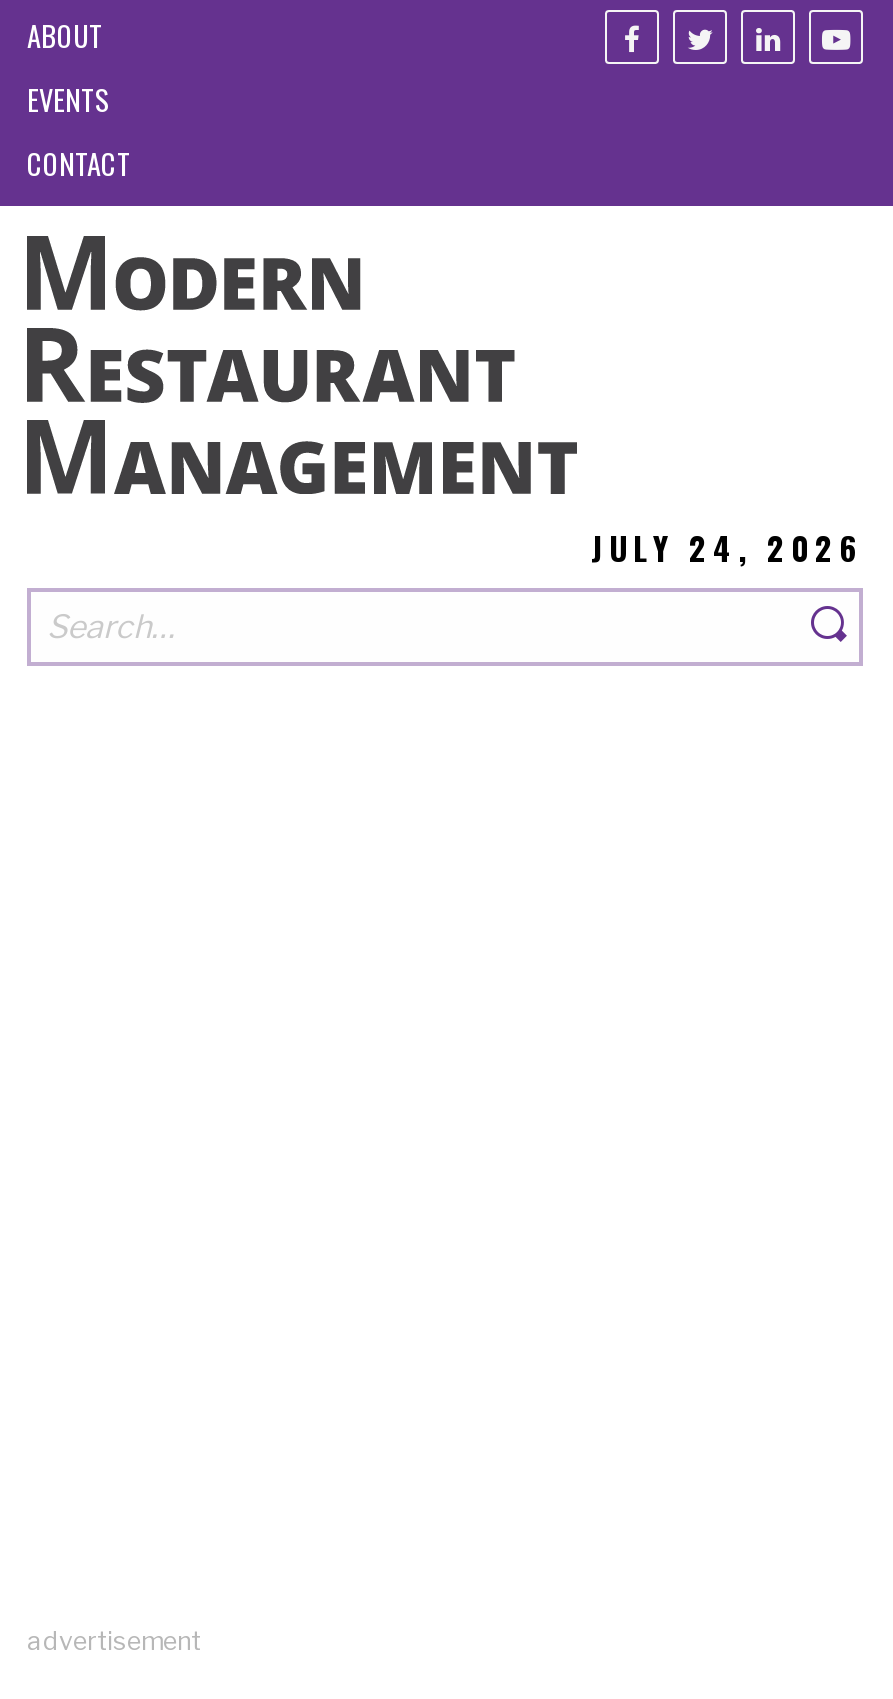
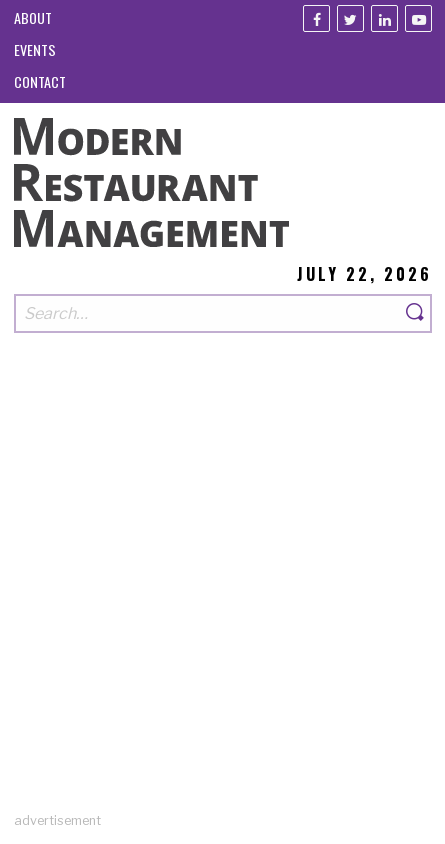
- JULY 24, 2026
+ JULY 22, 2026
